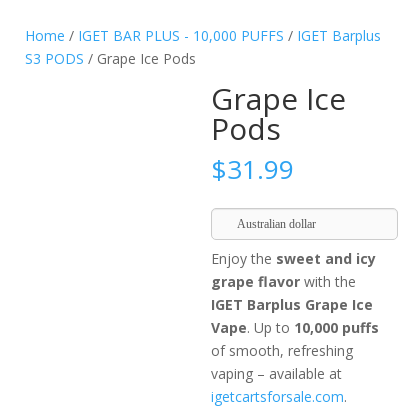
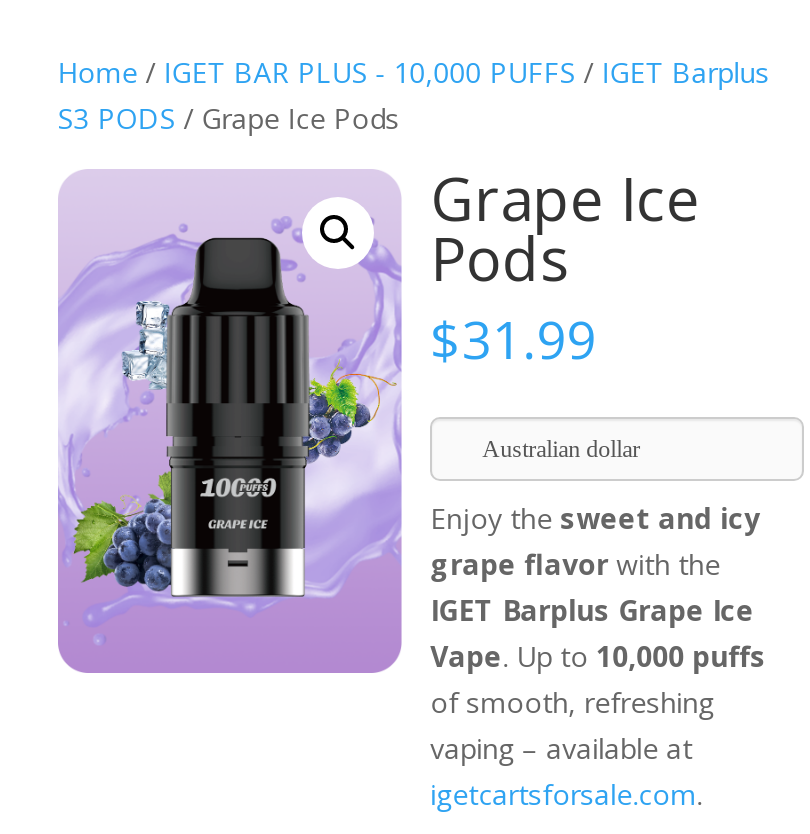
+ [image]
